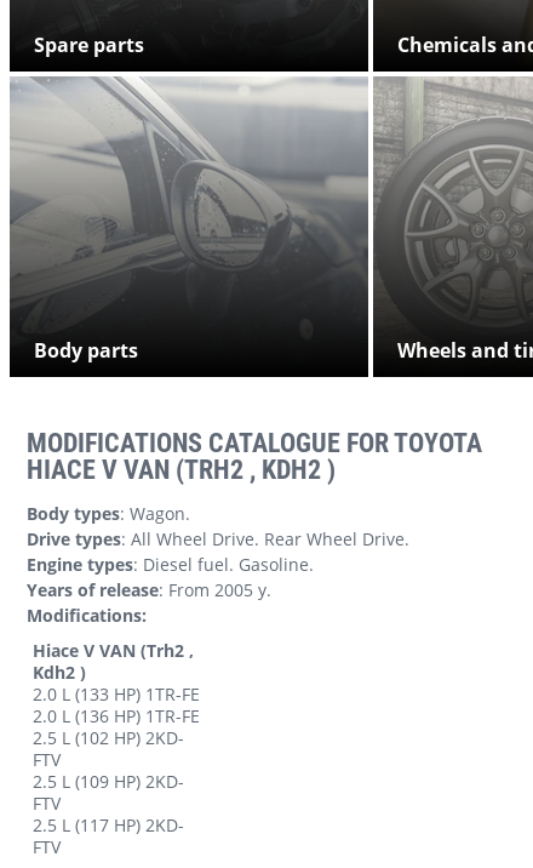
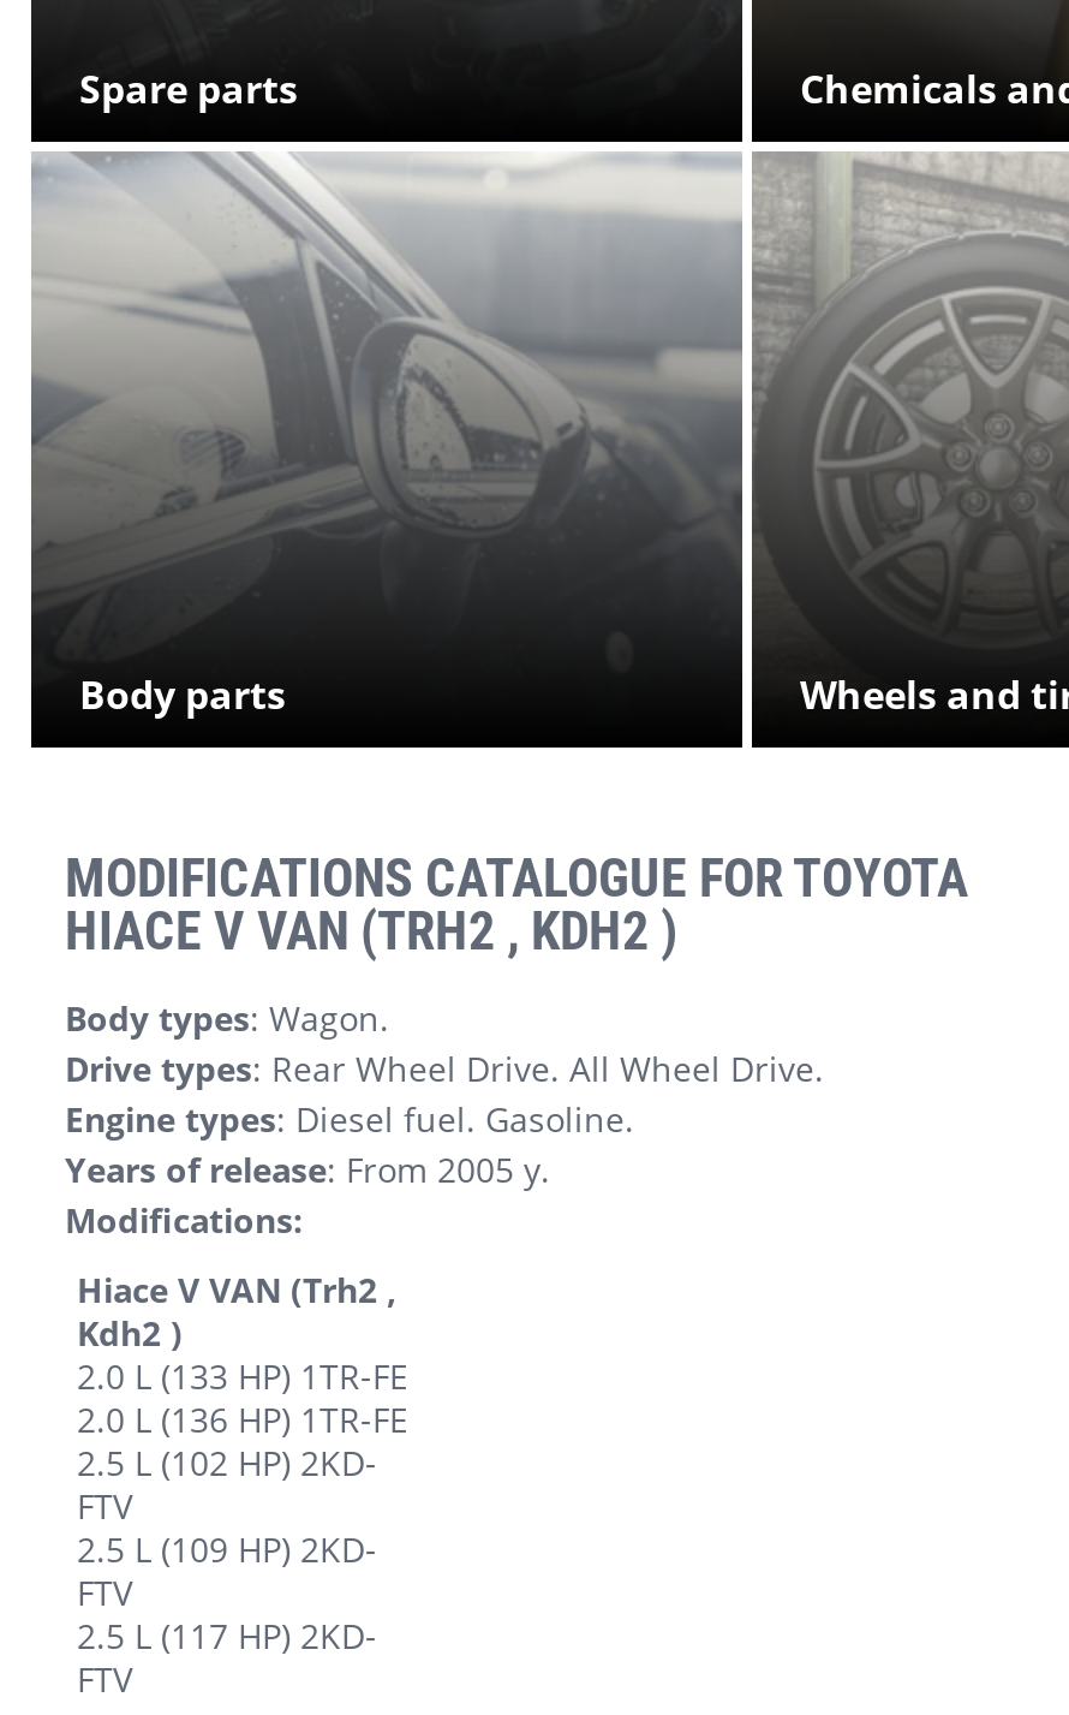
- Drive types: All Wheel Drive. Rear Wheel Drive.
+ Drive types: Rear Wheel Drive. All Wheel Drive.
